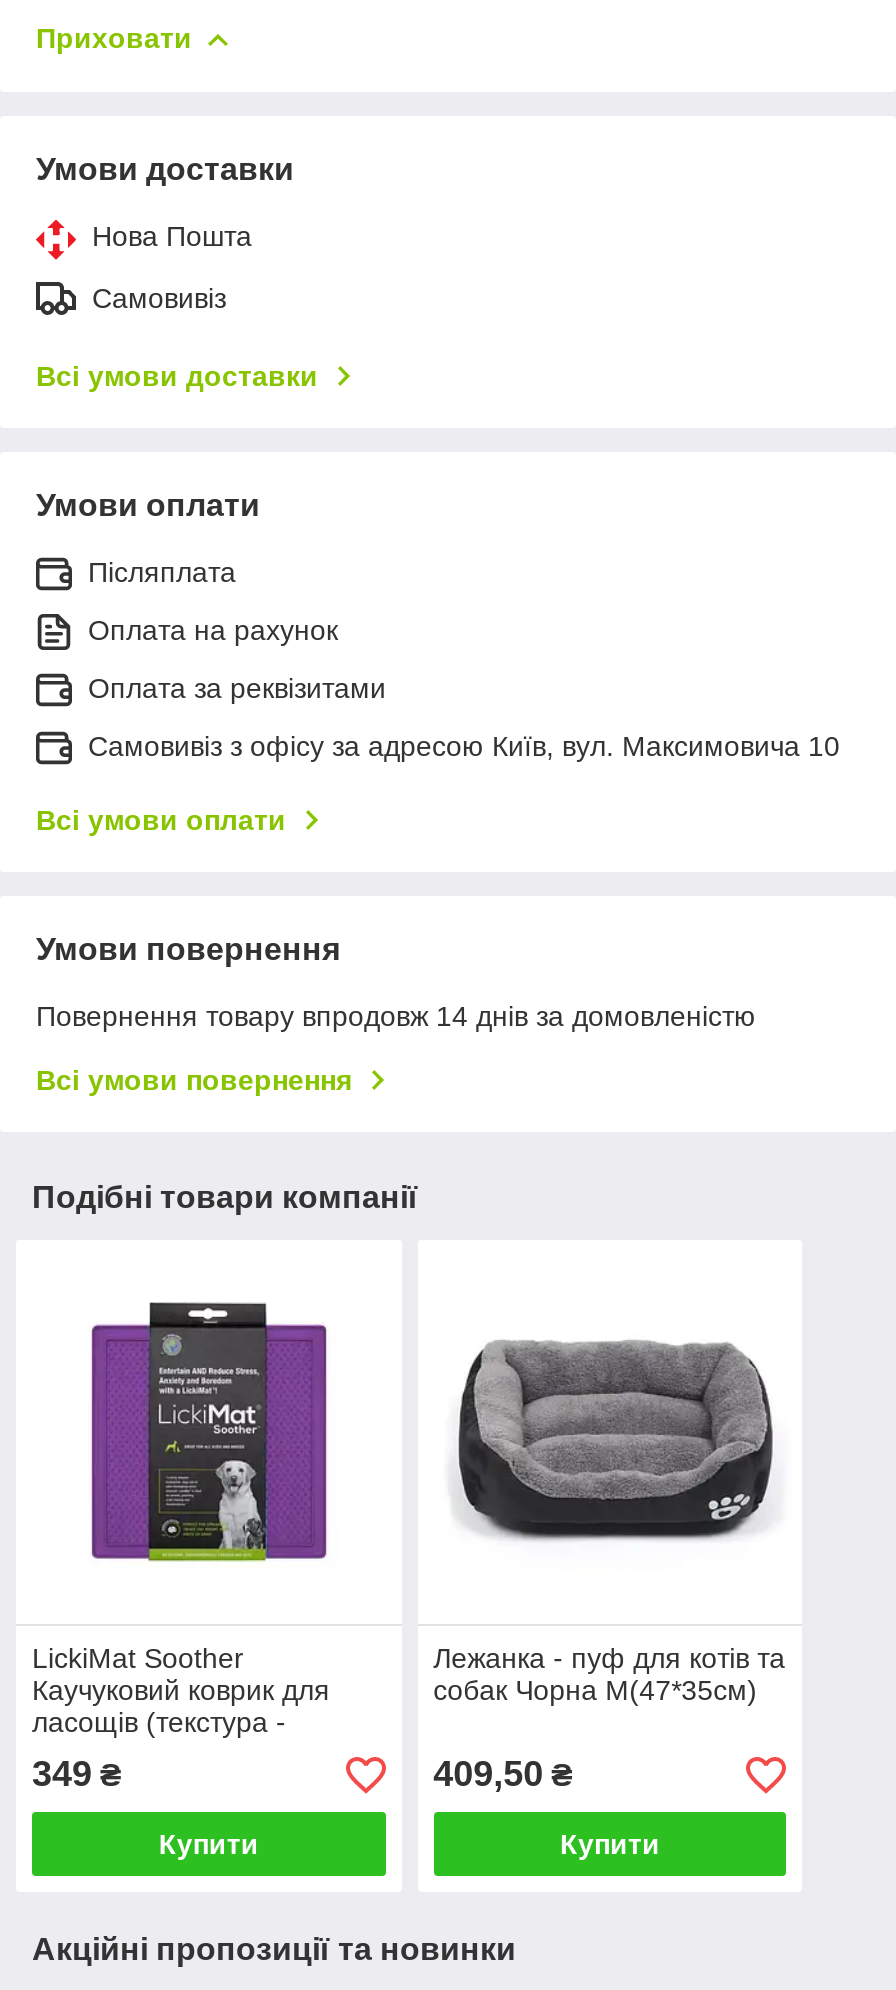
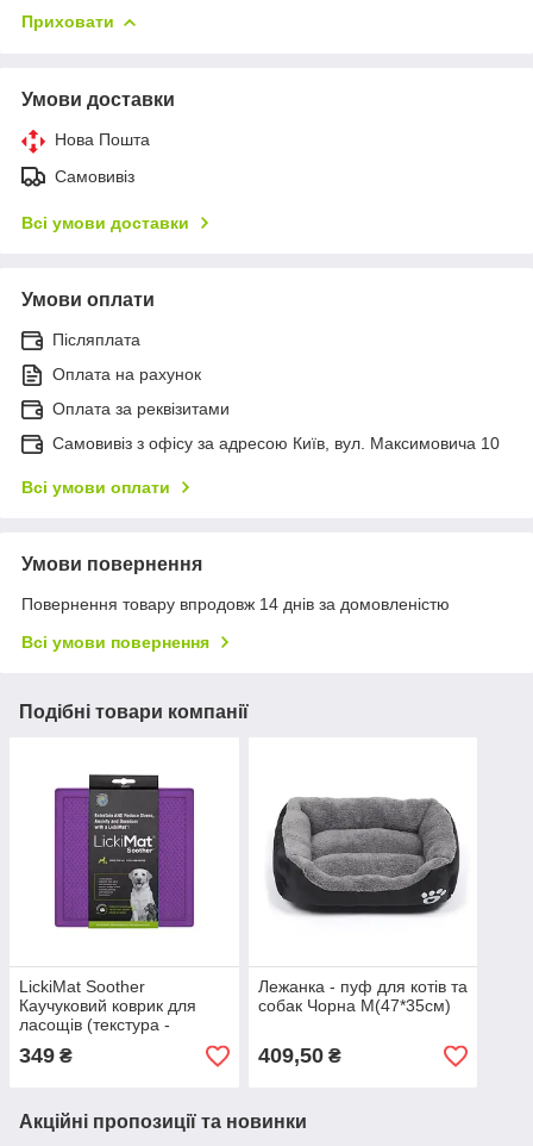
- Купити

- Купити
